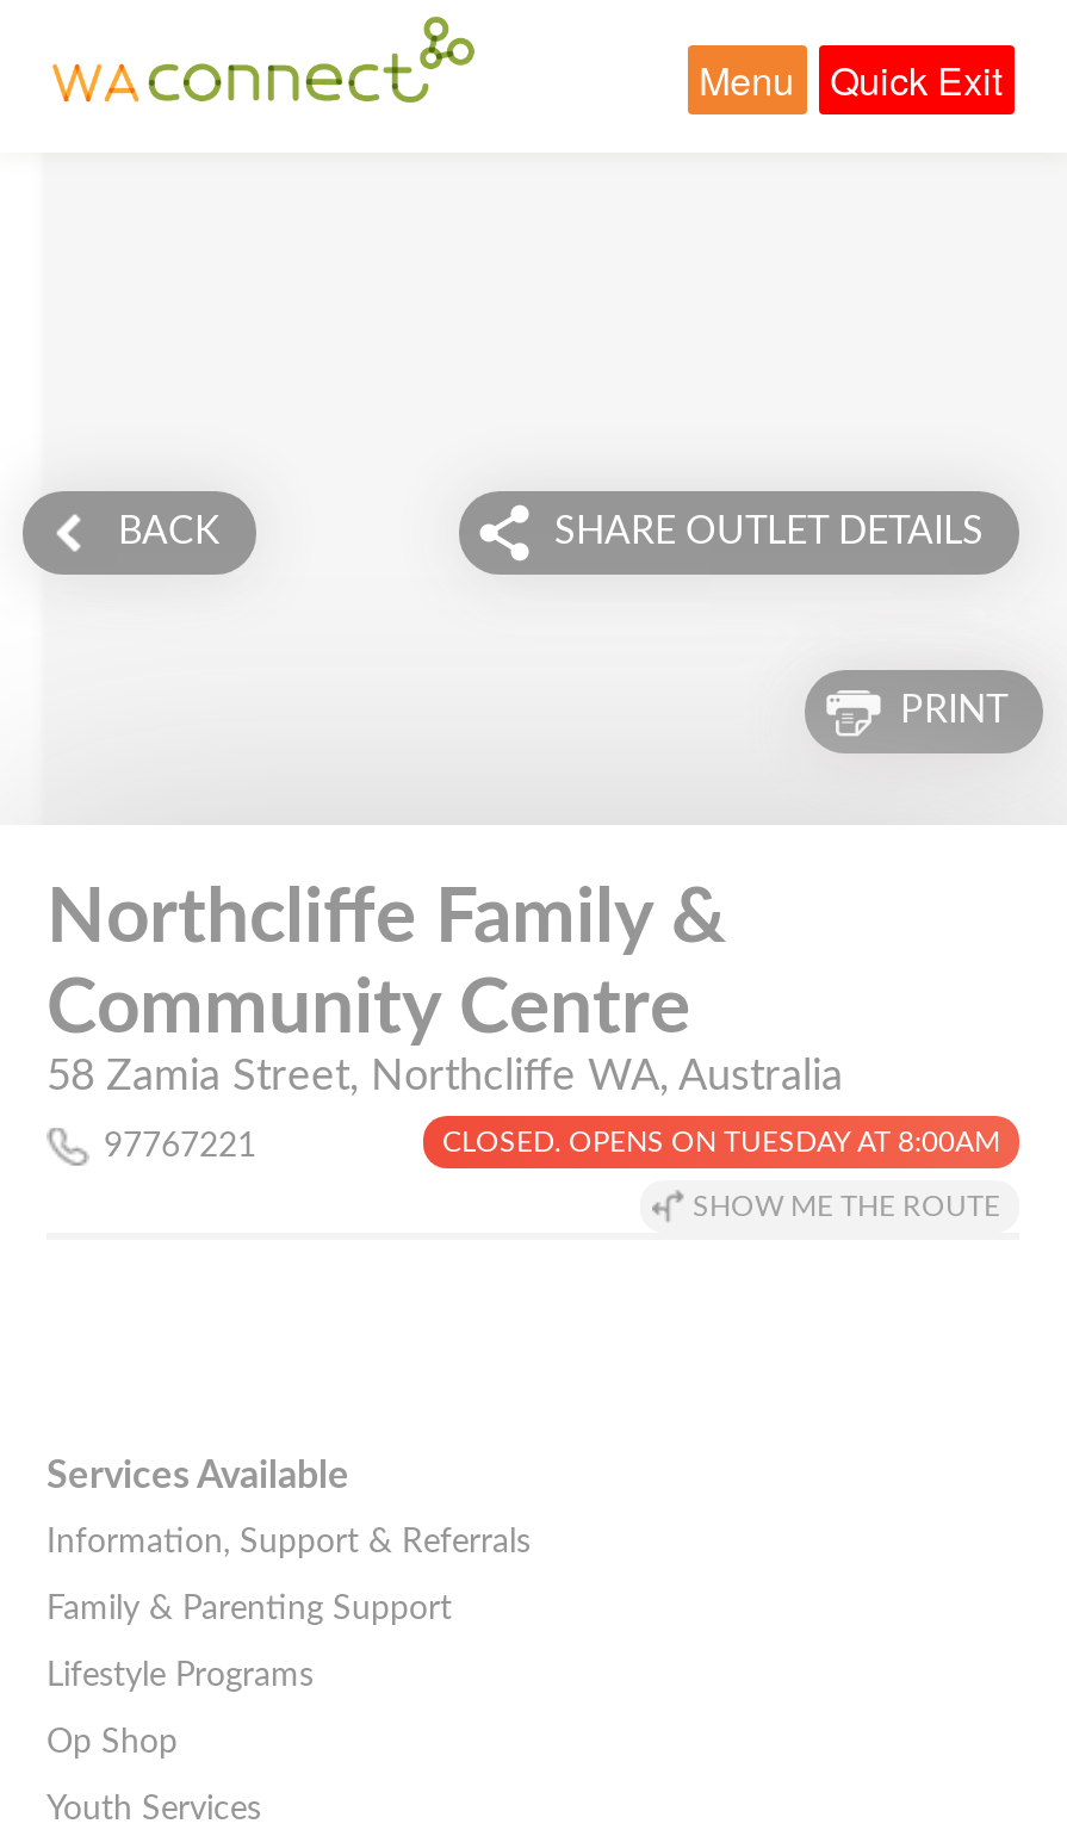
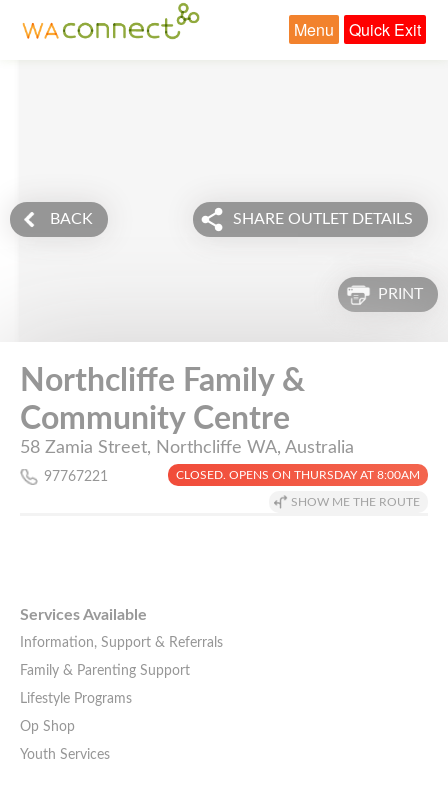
- CLOSED. OPENS ON TUESDAY AT 8:00AM
+ CLOSED. OPENS ON THURSDAY AT 8:00AM
